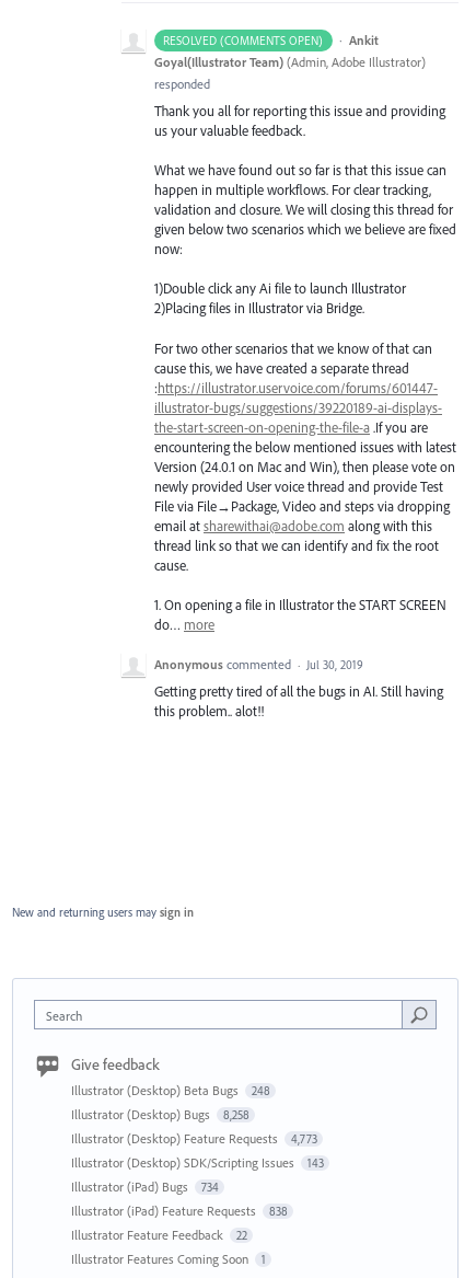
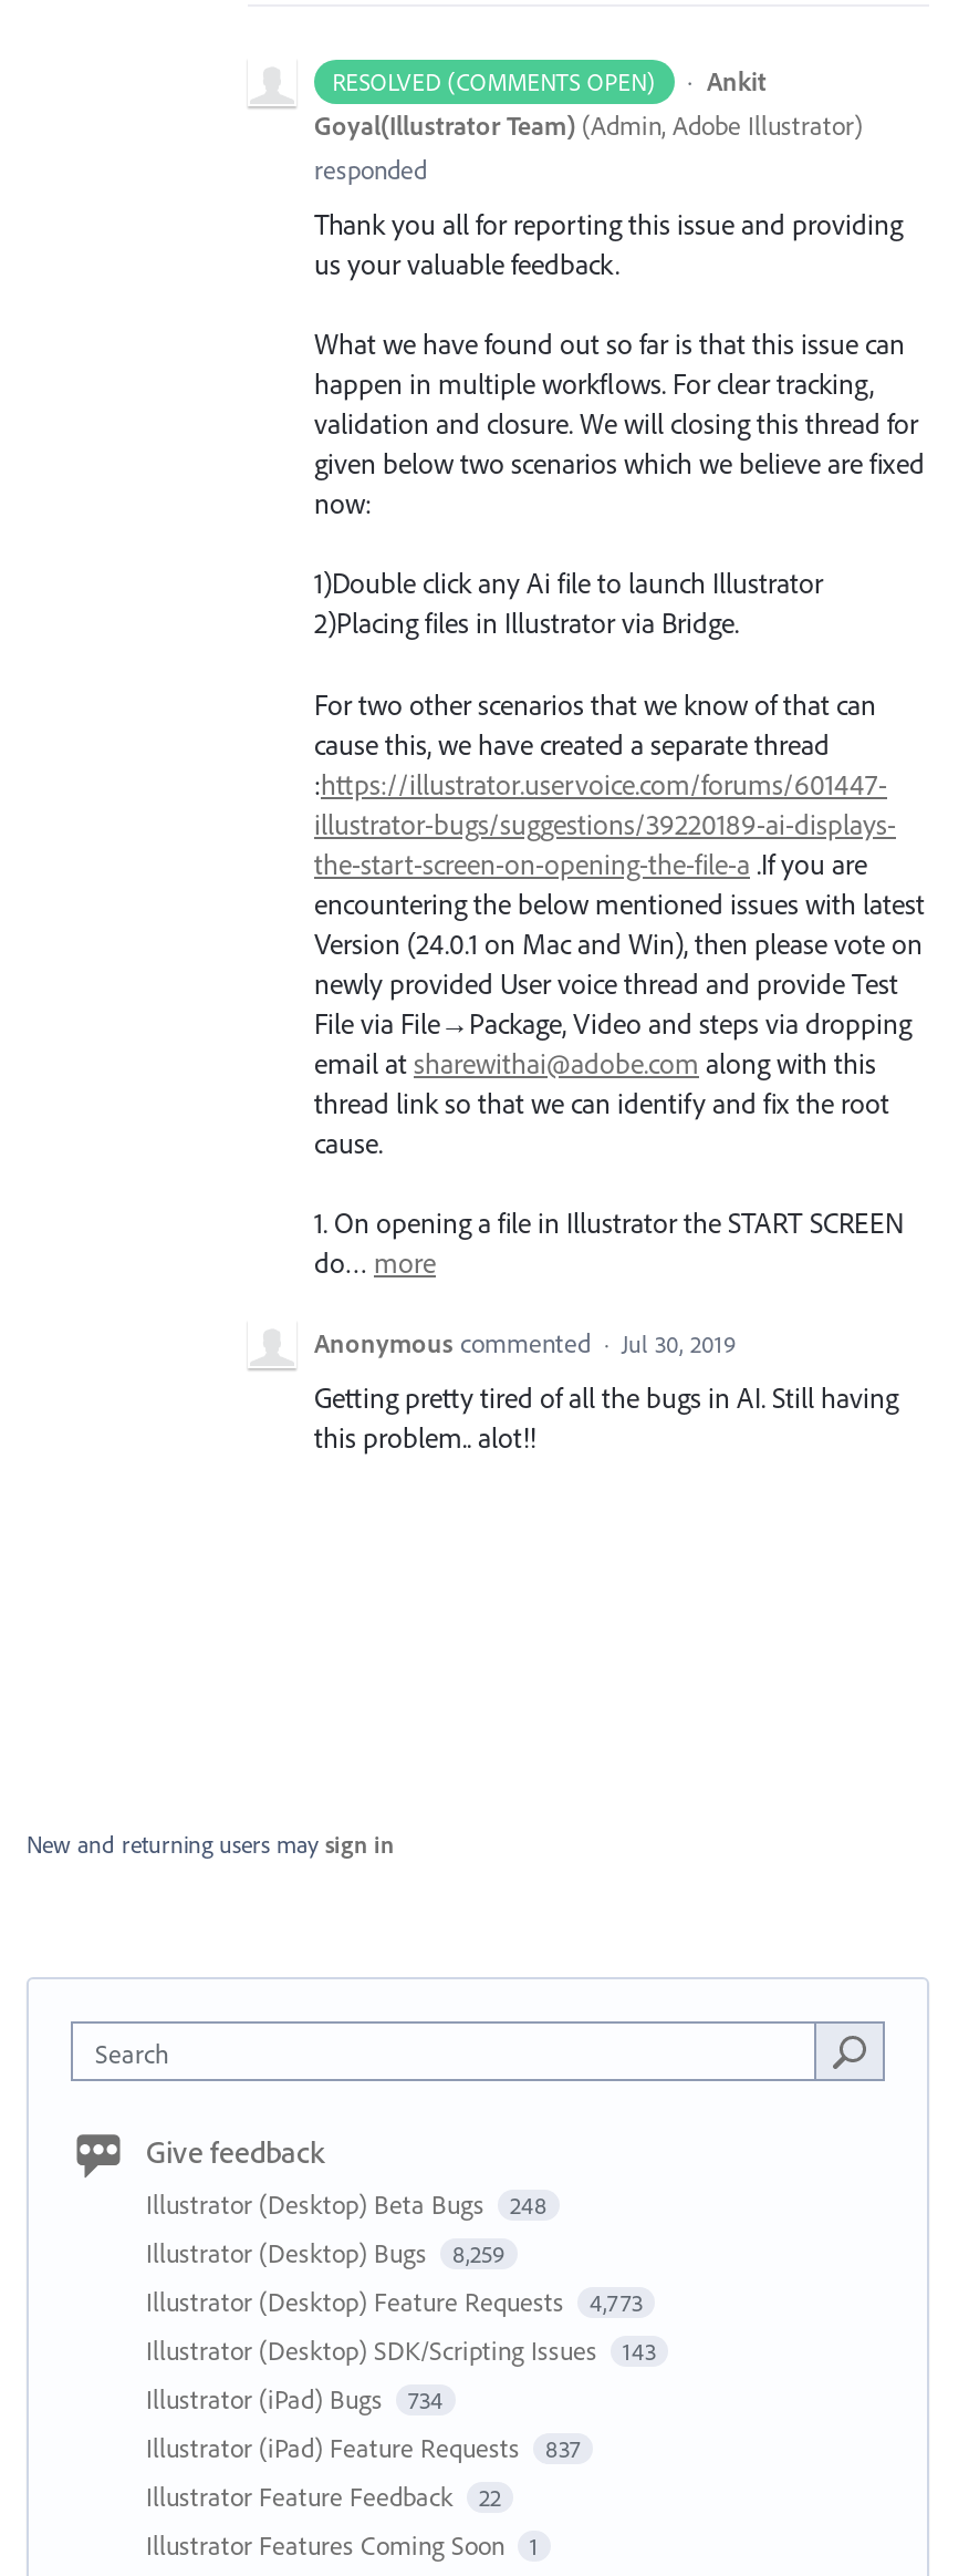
- Illustrator (Desktop) Bugs 8,258
+ Illustrator (Desktop) Bugs 8,259

- Illustrator (iPad) Feature Requests 838
+ Illustrator (iPad) Feature Requests 837
